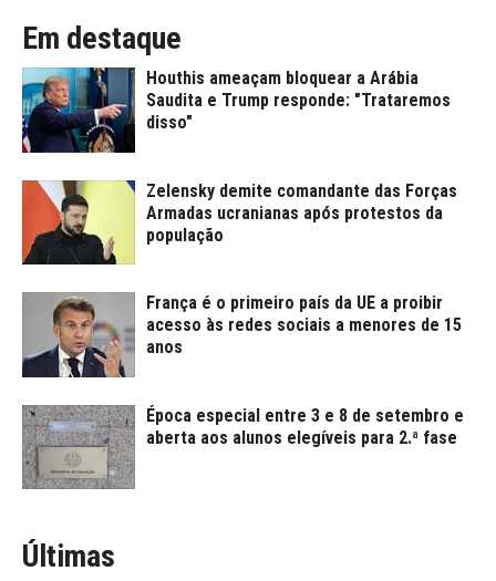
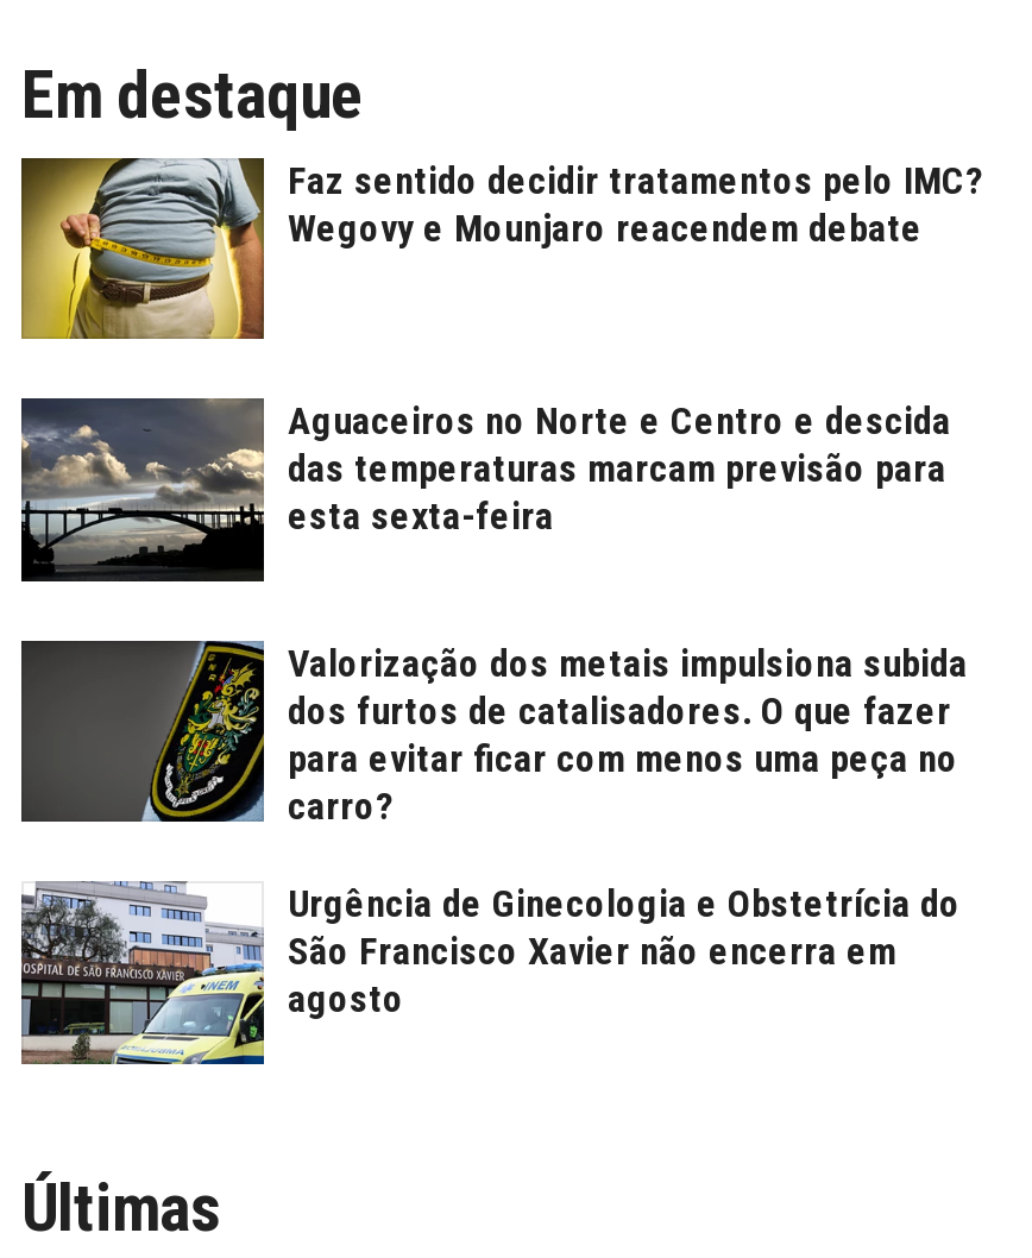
- [image]
- Houthis ameaçam bloquear a Arábia
- Saudita e Trump responde: "Trataremos
- disso"
+ [image]
+ Faz sentido decidir tratamentos pelo IMC?
+ Wegovy e Mounjaro reacendem debate

- [image]
- Zelensky demite comandante das Forças
- Armadas ucranianas após protestos da
- população
+ [image]
+ Aguaceiros no Norte e Centro e descida
+ das temperaturas marcam previsão para
+ esta sexta-feira

- [image]
- França é o primeiro país da UE a proibir
- acesso às redes sociais a menores de 15
- anos
+ [image]
+ Valorização dos metais impulsiona subida
+ dos furtos de catalisadores. O que fazer
+ para evitar ficar com menos uma peça no
+ carro?

- [image]
- Época especial entre 3 e 8 de setembro e
- aberta aos alunos elegíveis para 2.ª fase
+ [image]
+ Urgência de Ginecologia e Obstetrícia do
+ São Francisco Xavier não encerra em
+ agosto
